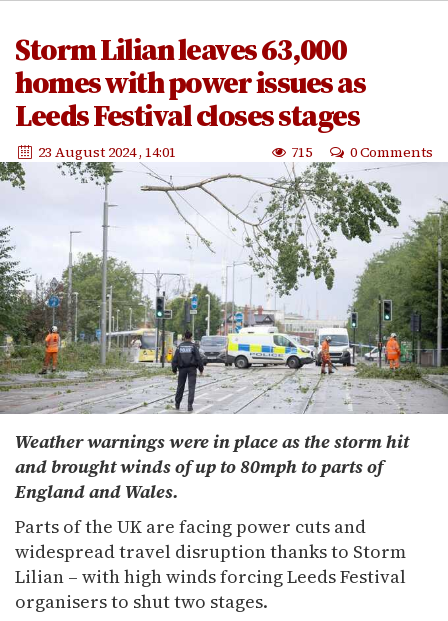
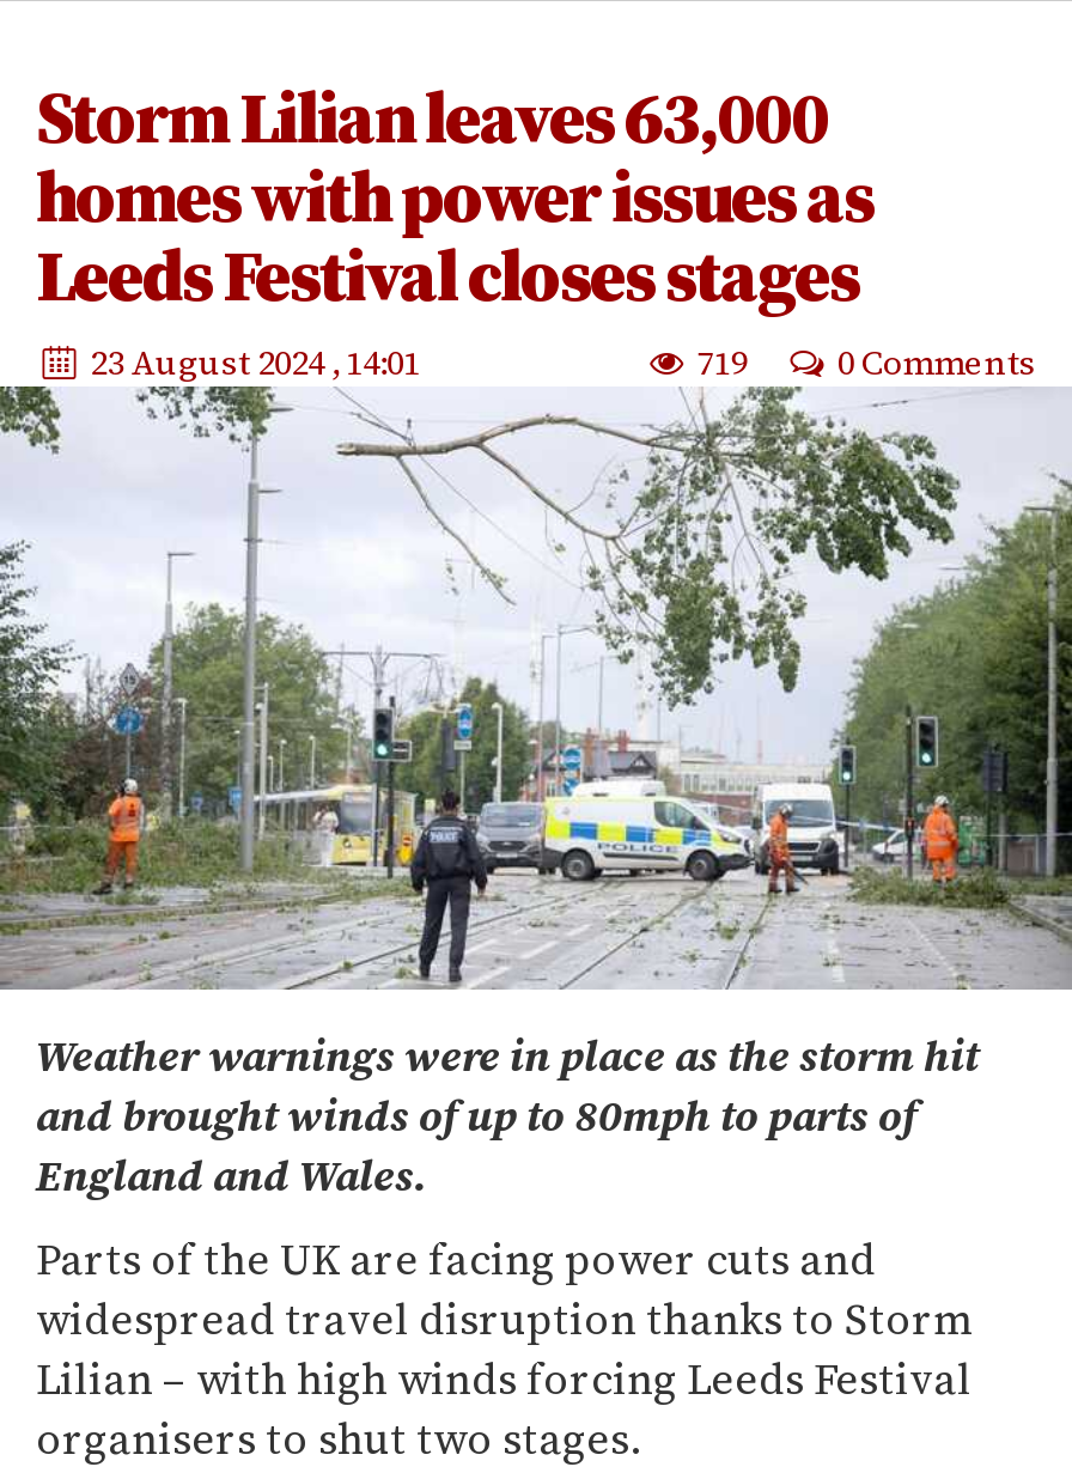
- 715 0 Comments
+ 719 0 Comments
